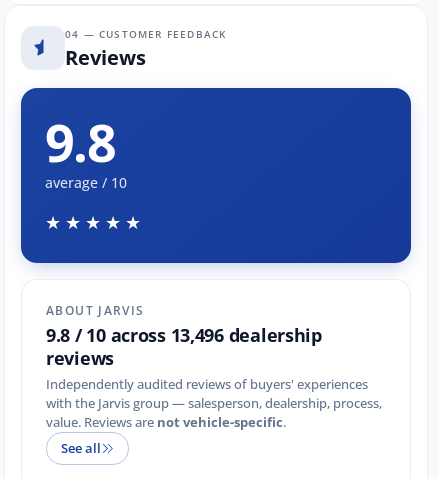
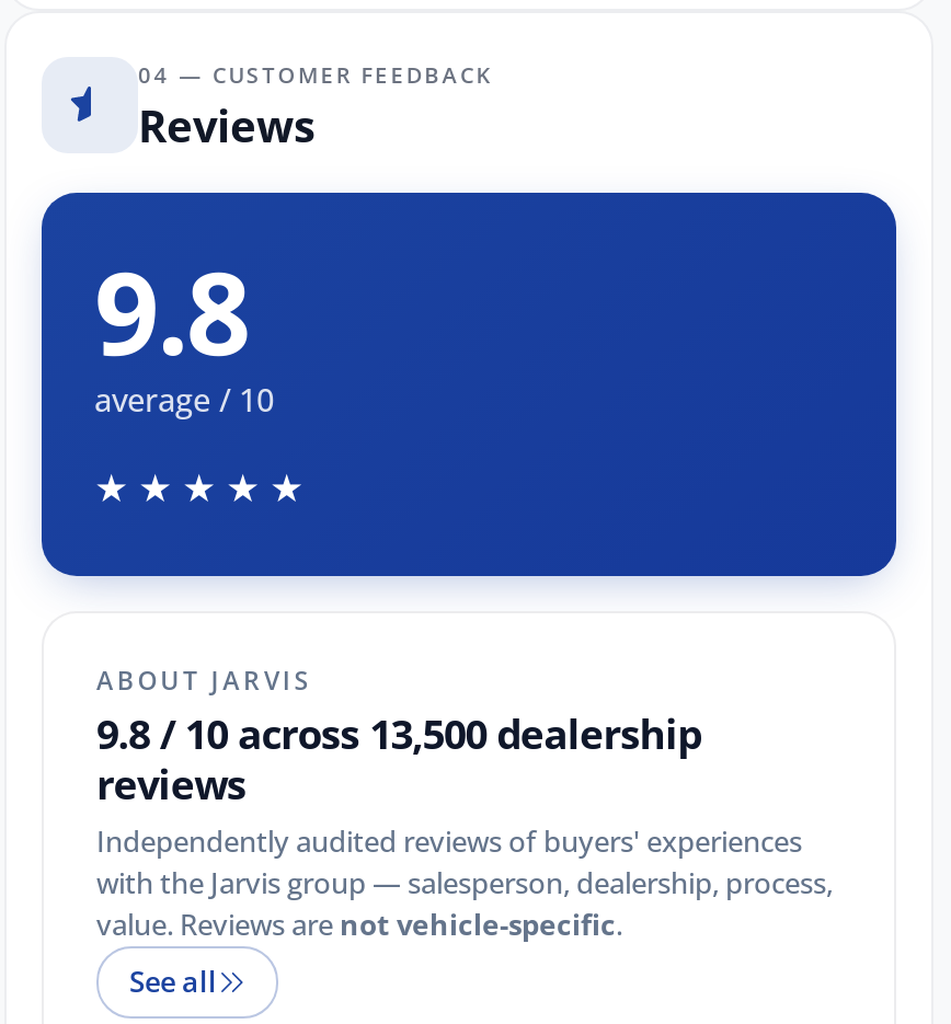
- 9.8 / 10 across 13,496 dealership
+ 9.8 / 10 across 13,500 dealership
